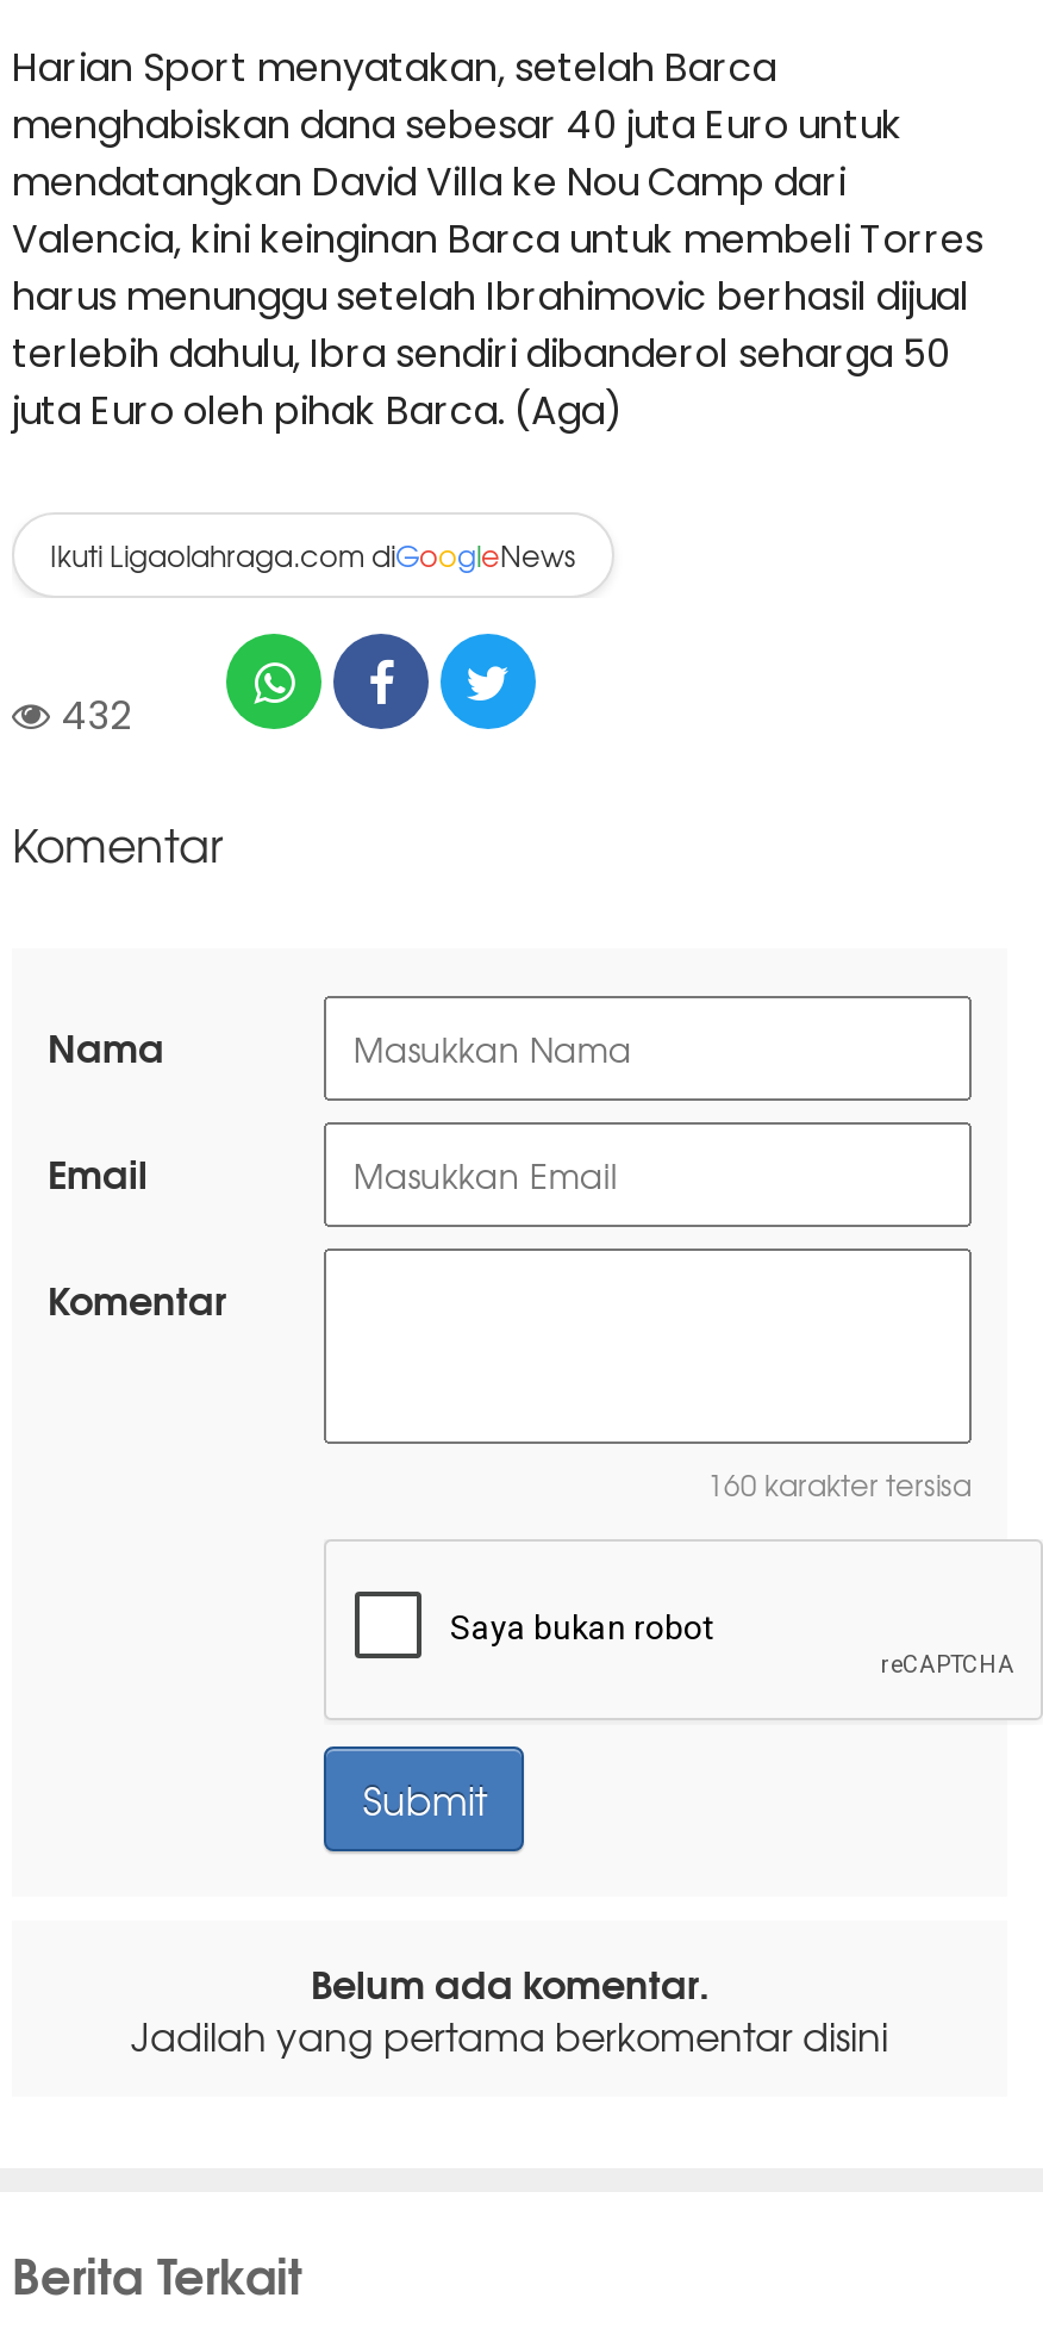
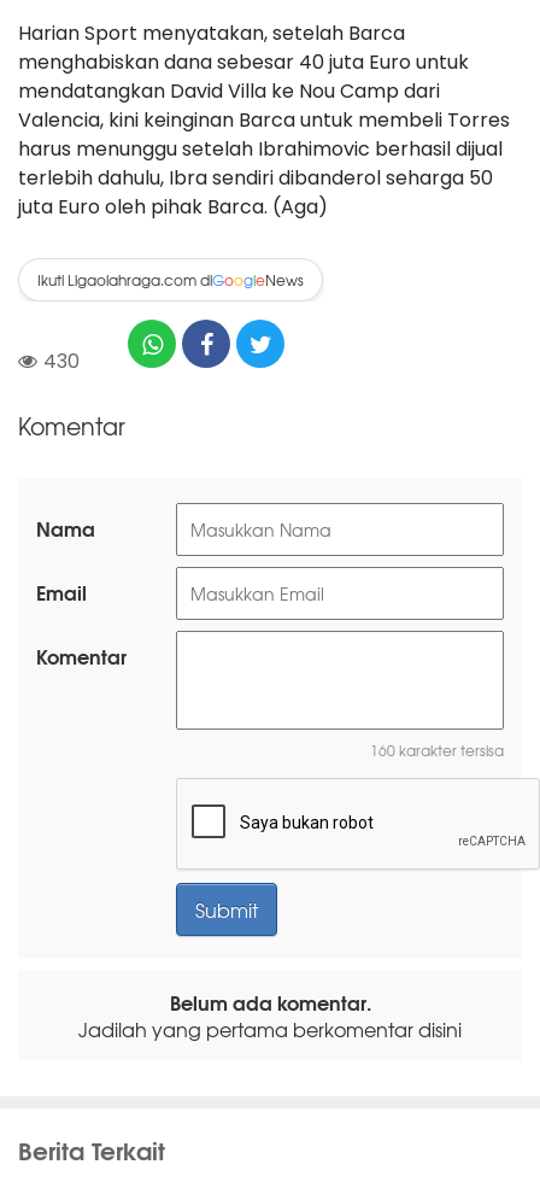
- 432
+ 430
